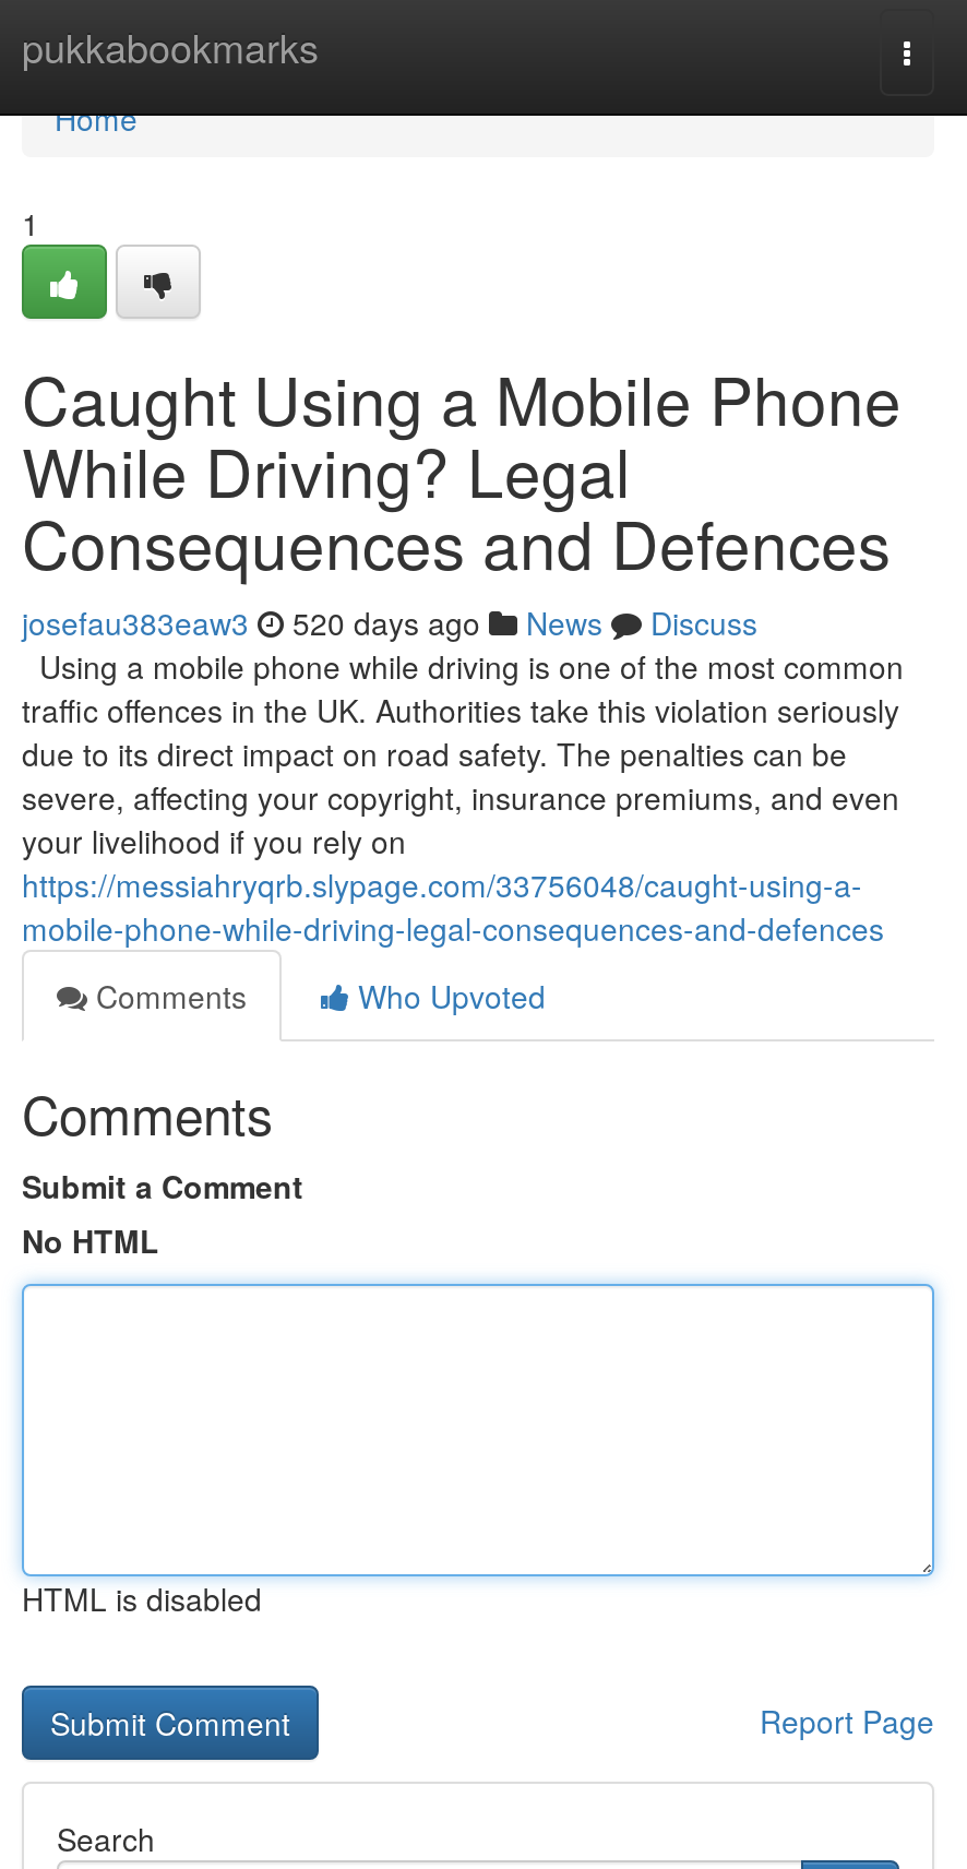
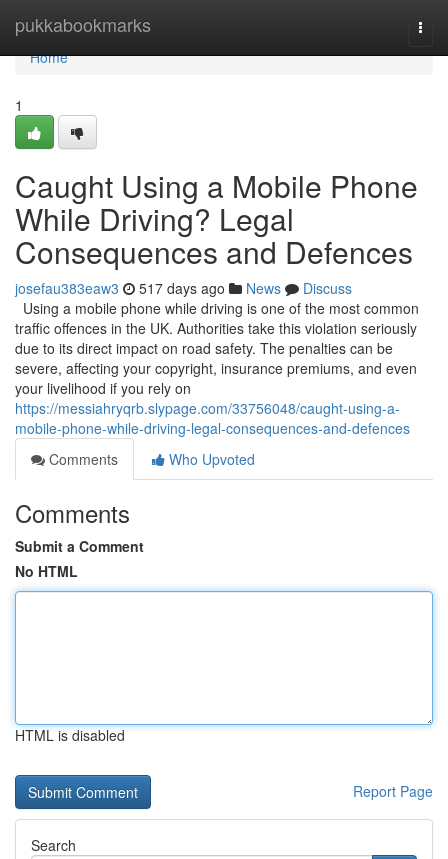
- josefau383eaw3 520 days ago News Discuss
+ josefau383eaw3 517 days ago News Discuss
